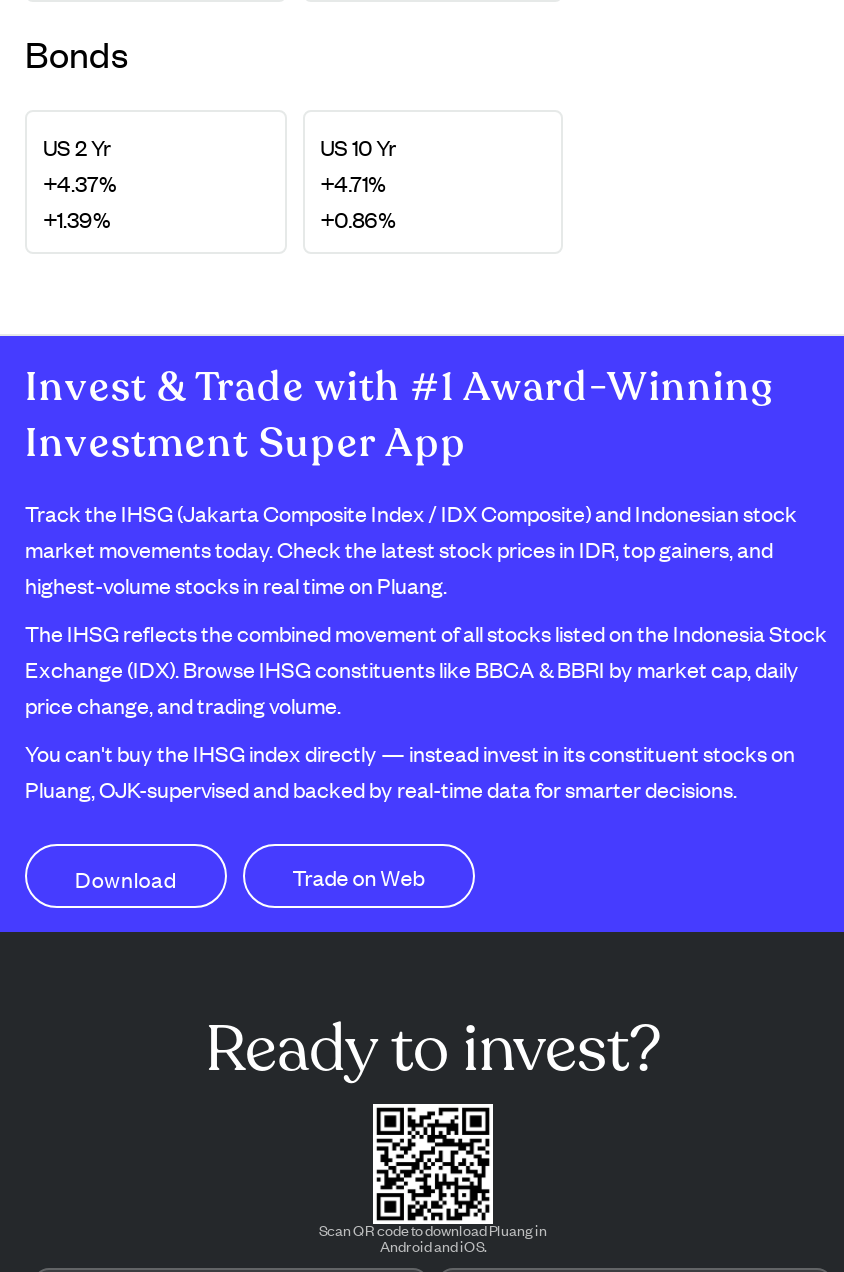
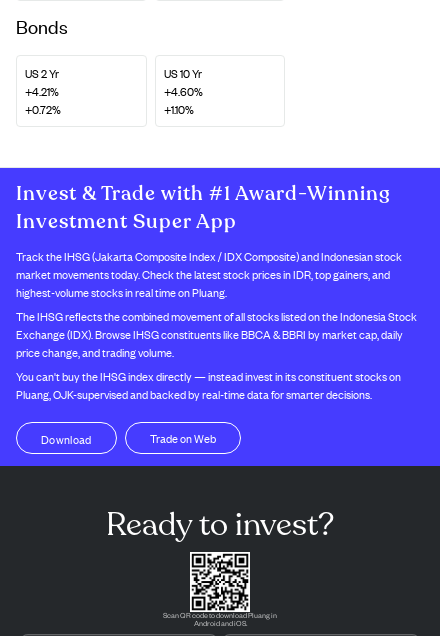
- +4.37%
+ +4.21%

- +4.71%
+ +4.60%

- +1.39%
+ +0.72%

- +0.86%
+ +1.10%
